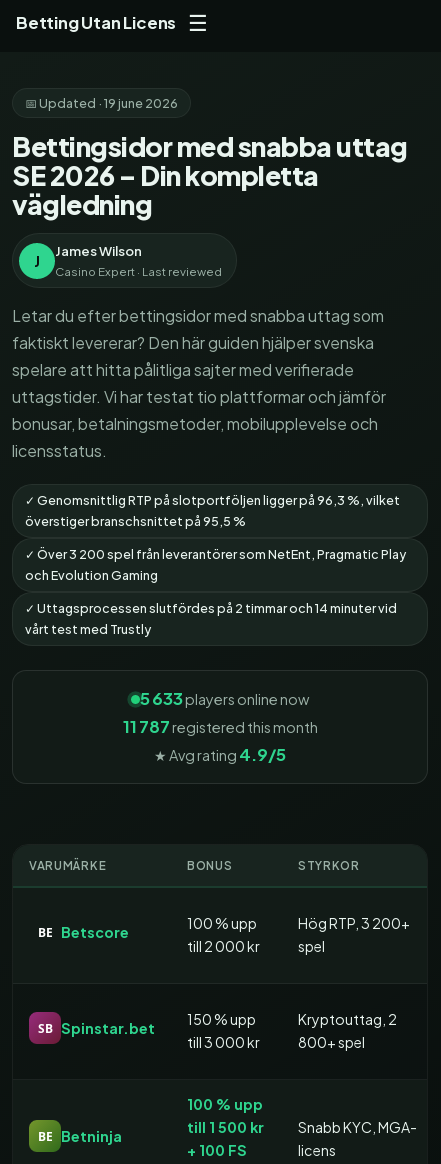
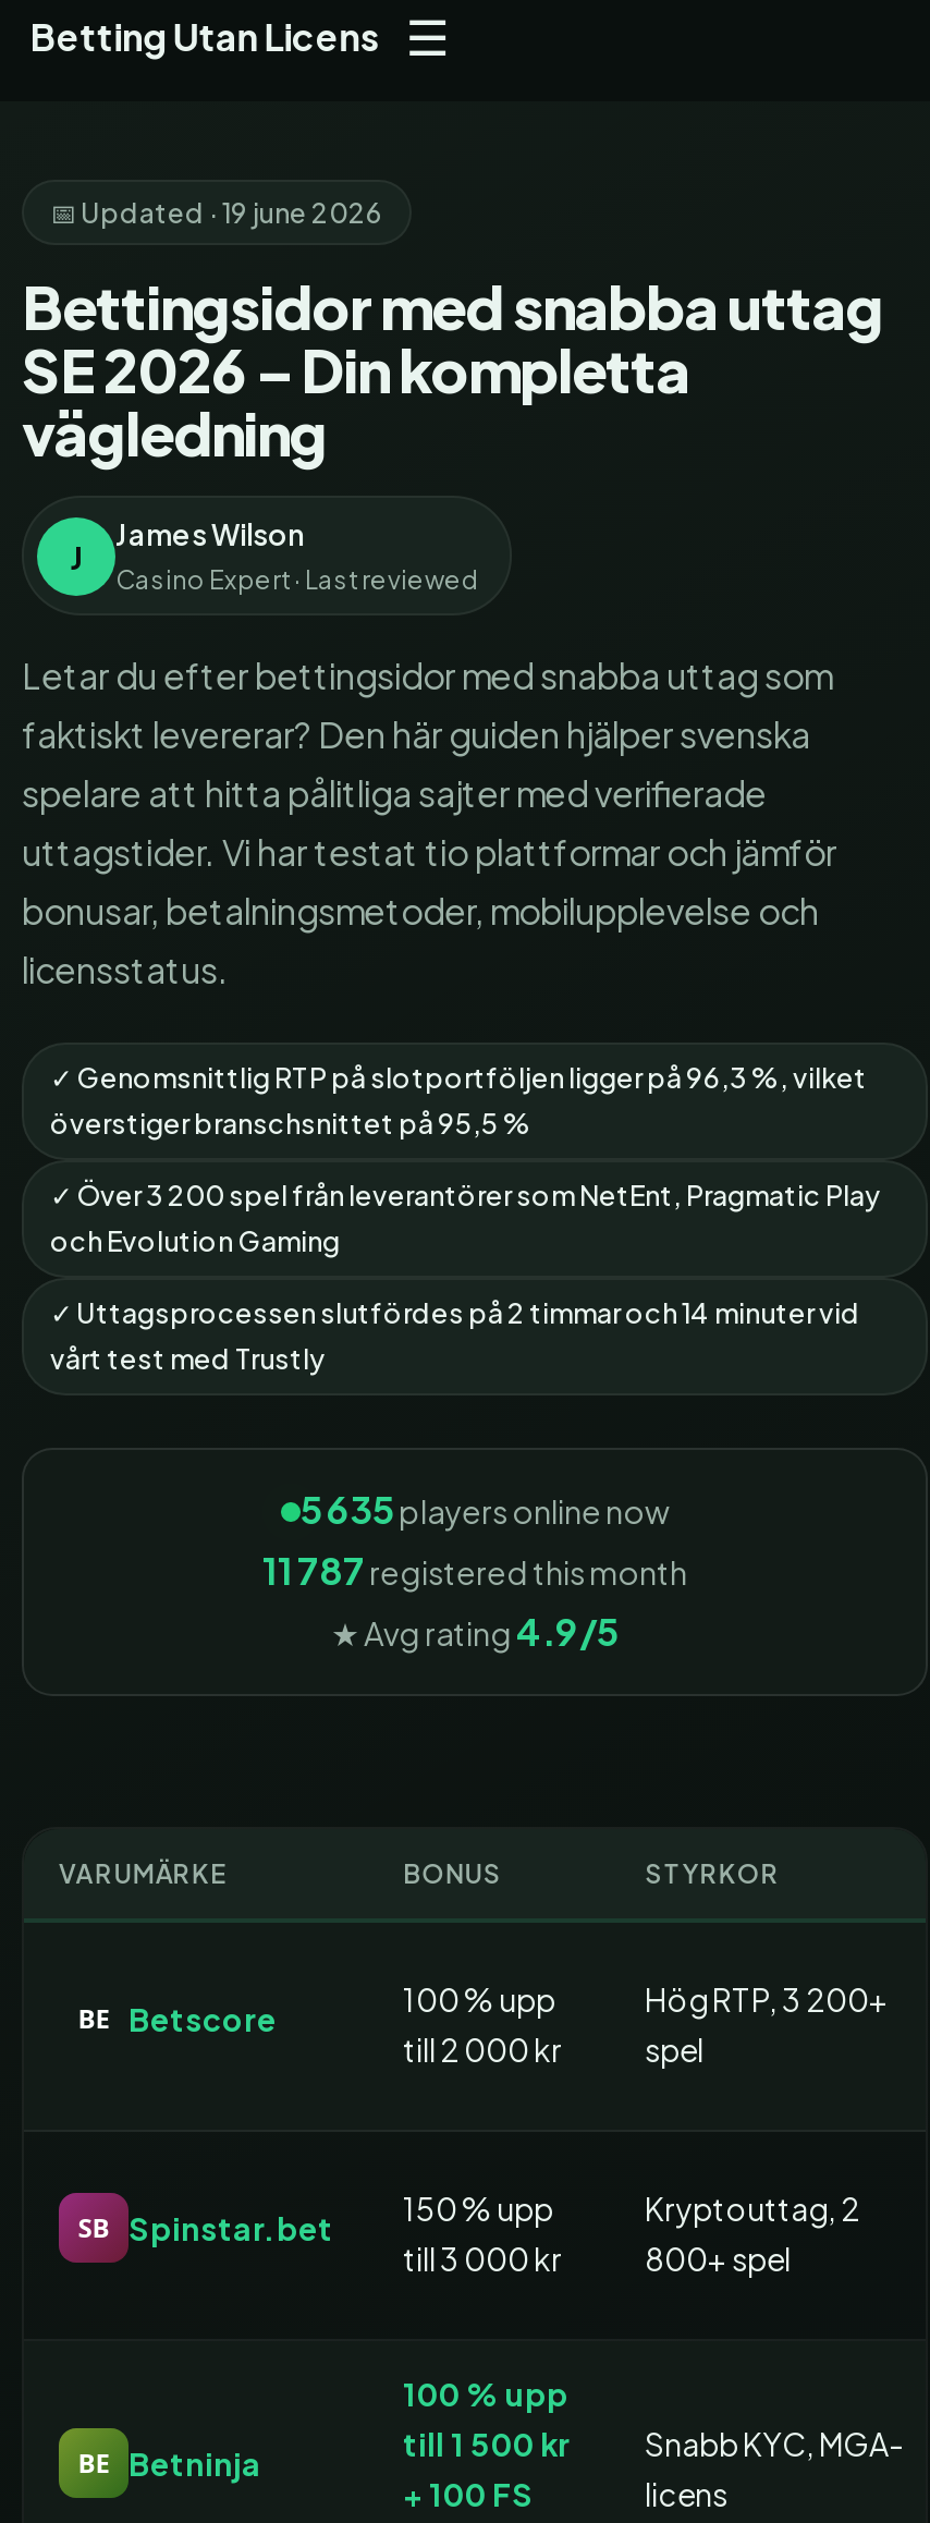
- 5 633players online now
+ 5 635players online now
